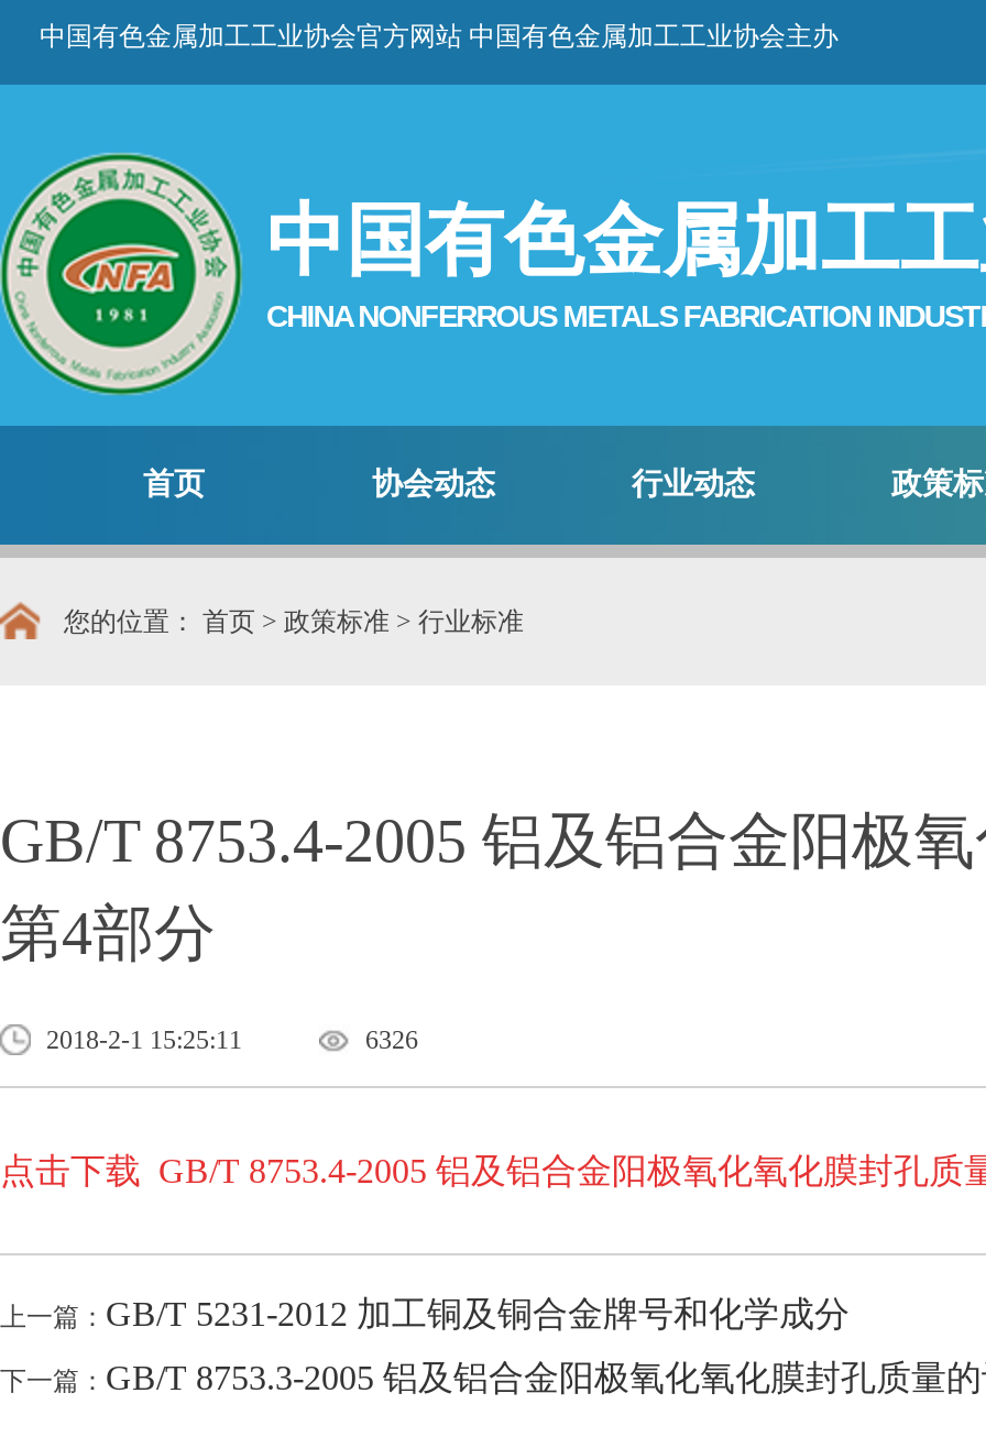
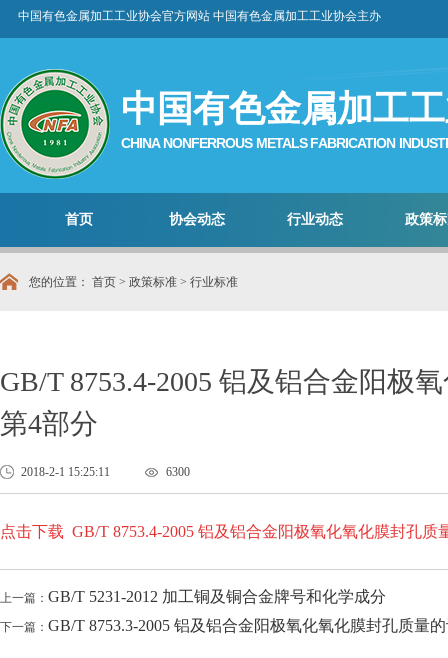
- 6326
+ 6300
